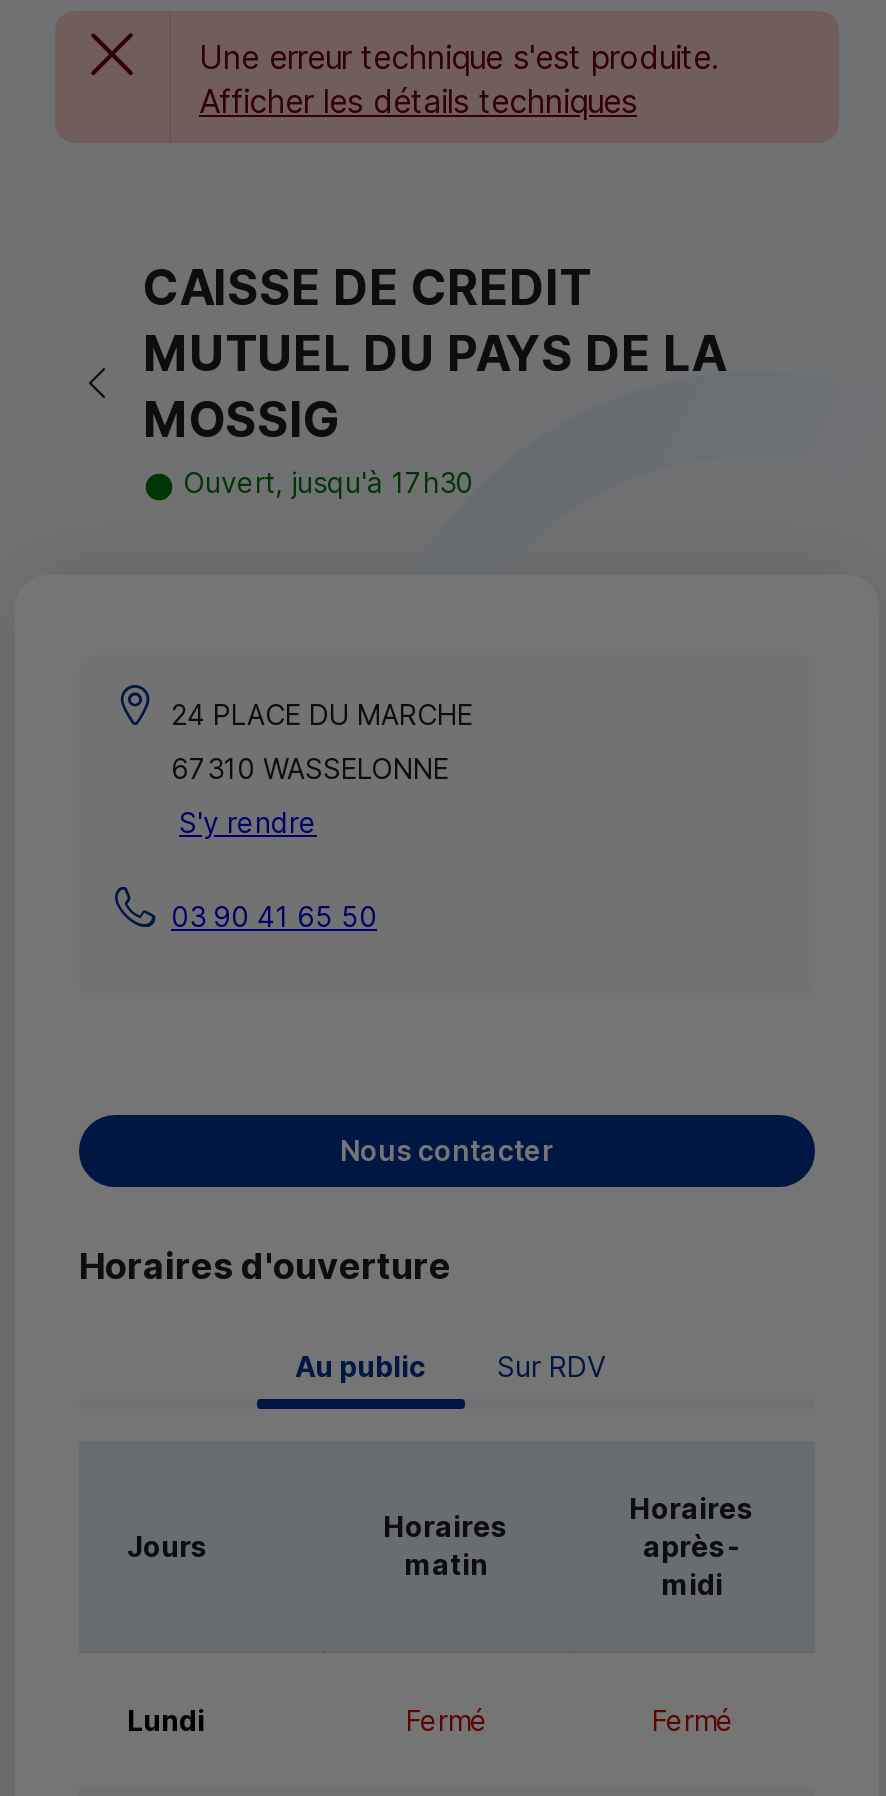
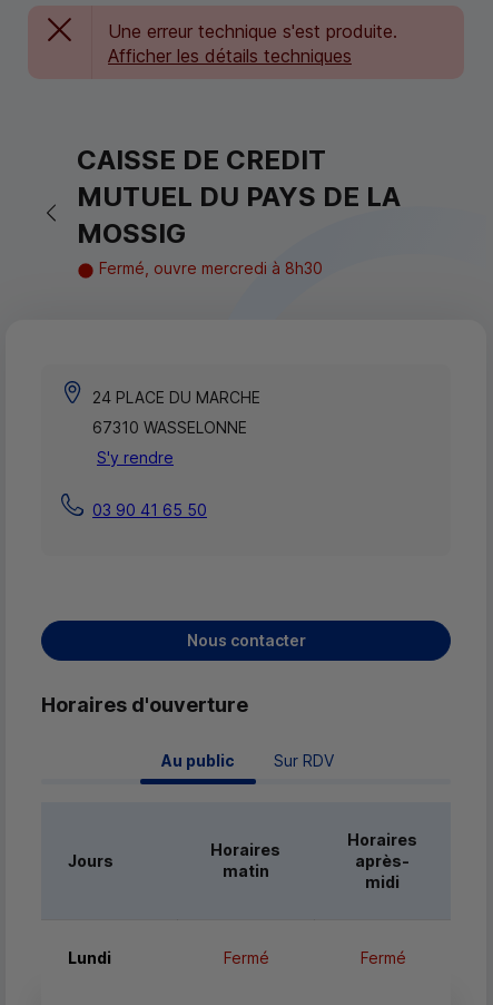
- Ouvert, jusqu'à 17h30
+ Fermé, ouvre mercredi à 8h30
